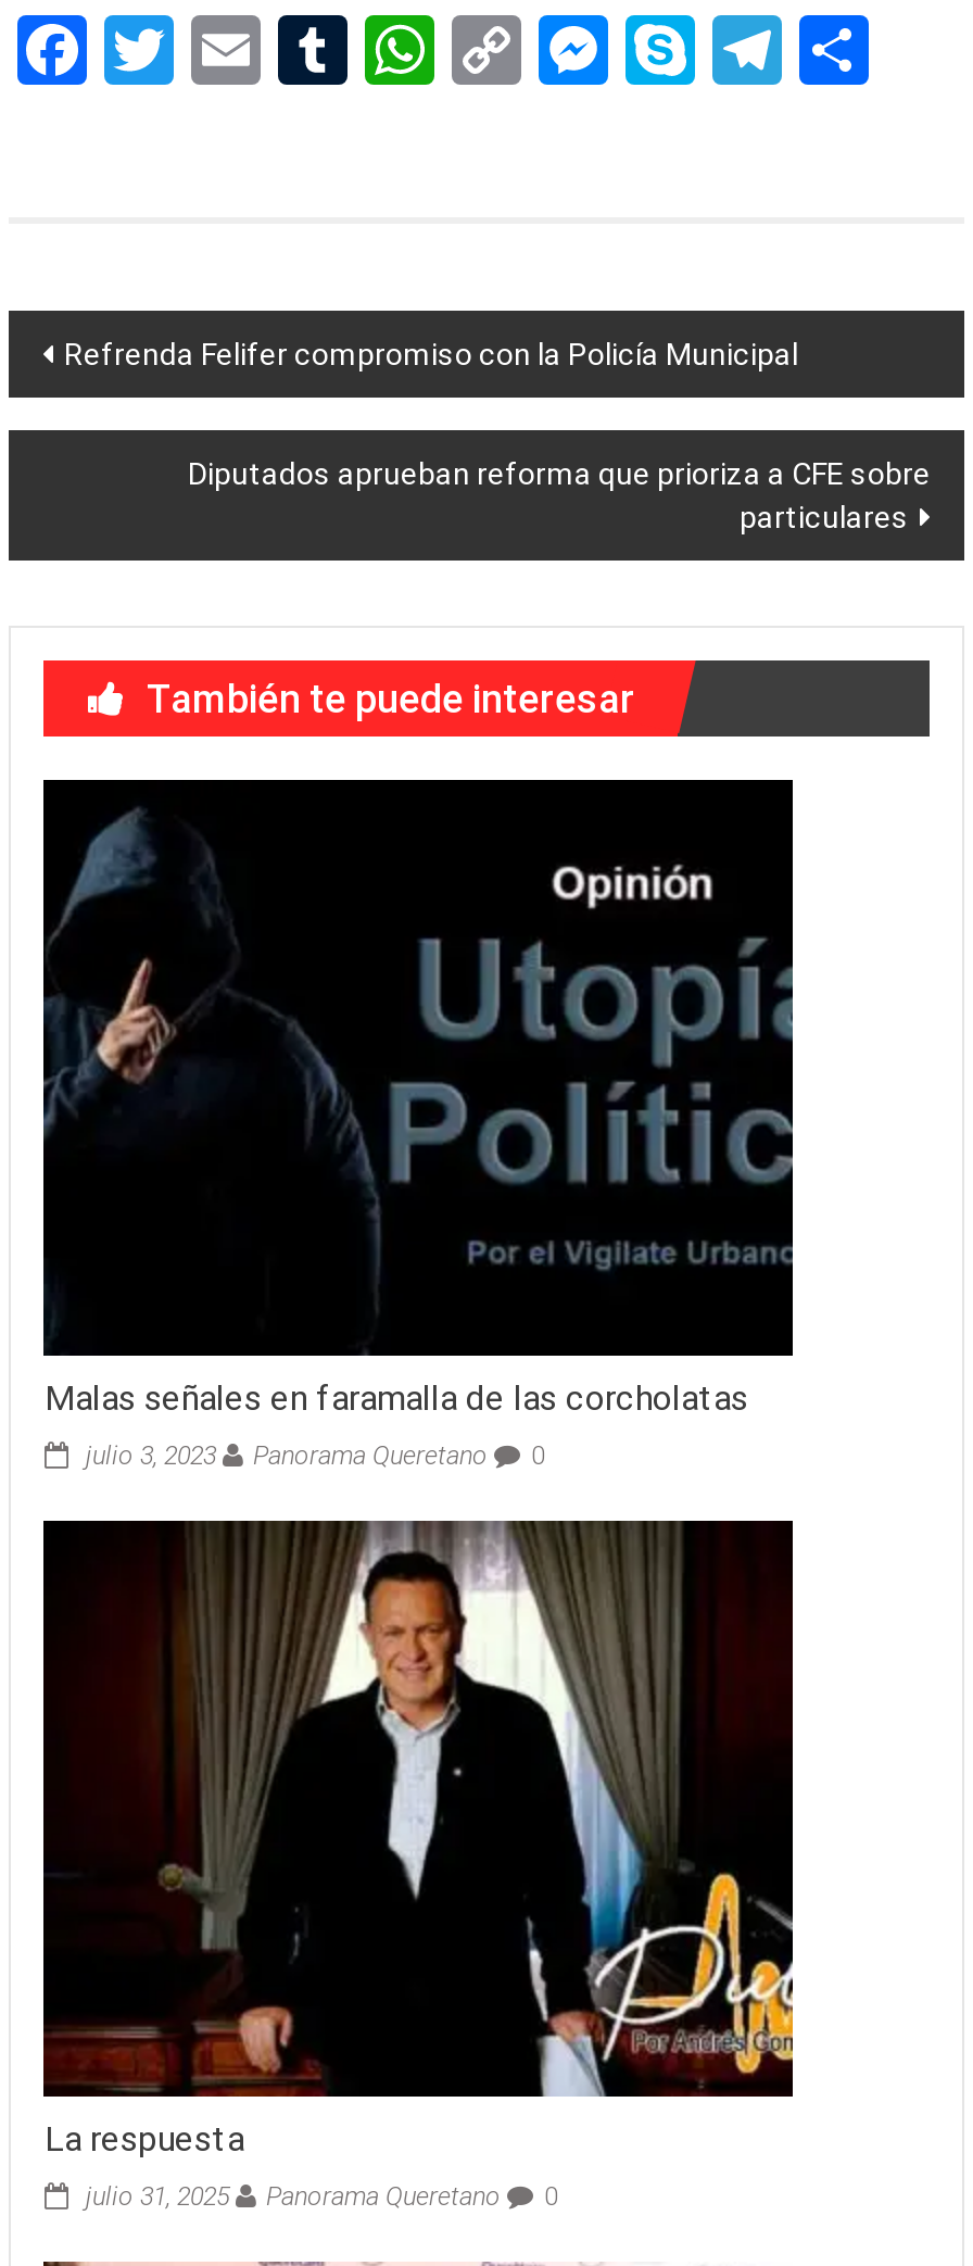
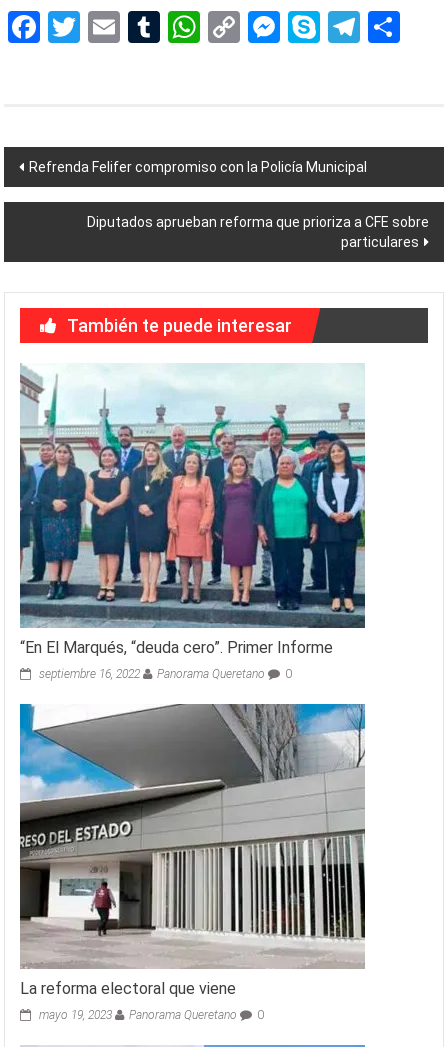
- [image]
- Malas señales en faramalla de las corcholatas
+ [image]
+ “En El Marqués, “deuda cero”. Primer Informe

- julio 3, 2023 Panorama Queretano 0
+ septiembre 16, 2022 Panorama Queretano 0

- [image]
- La respuesta
+ [image]
+ La reforma electoral que viene

- julio 31, 2025 Panorama Queretano 0
+ mayo 19, 2023 Panorama Queretano 0
